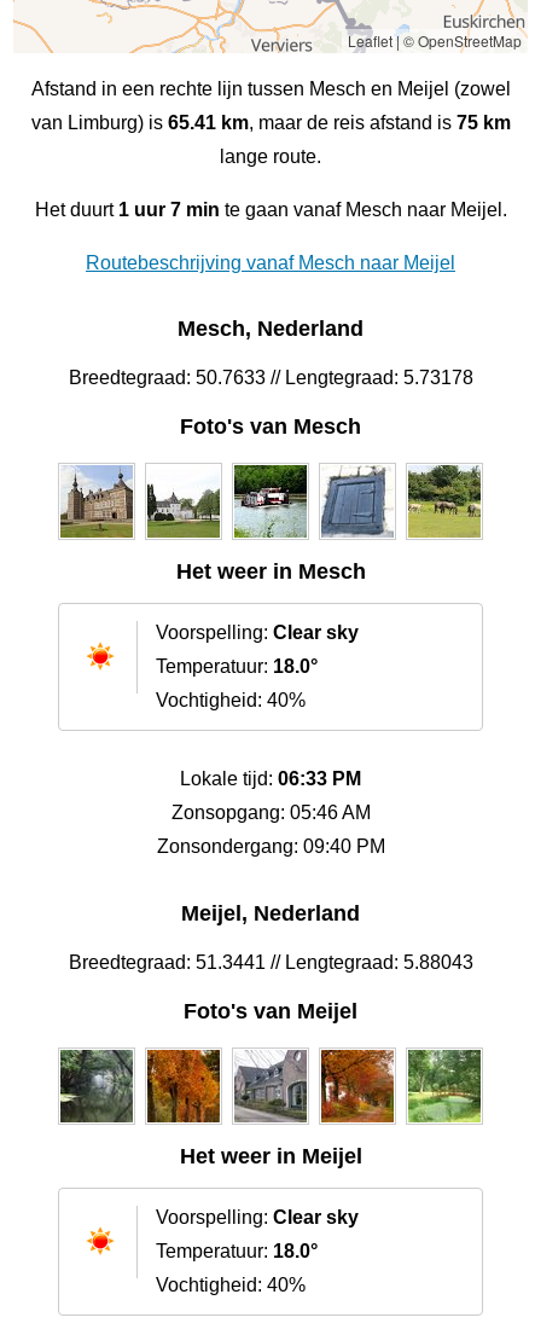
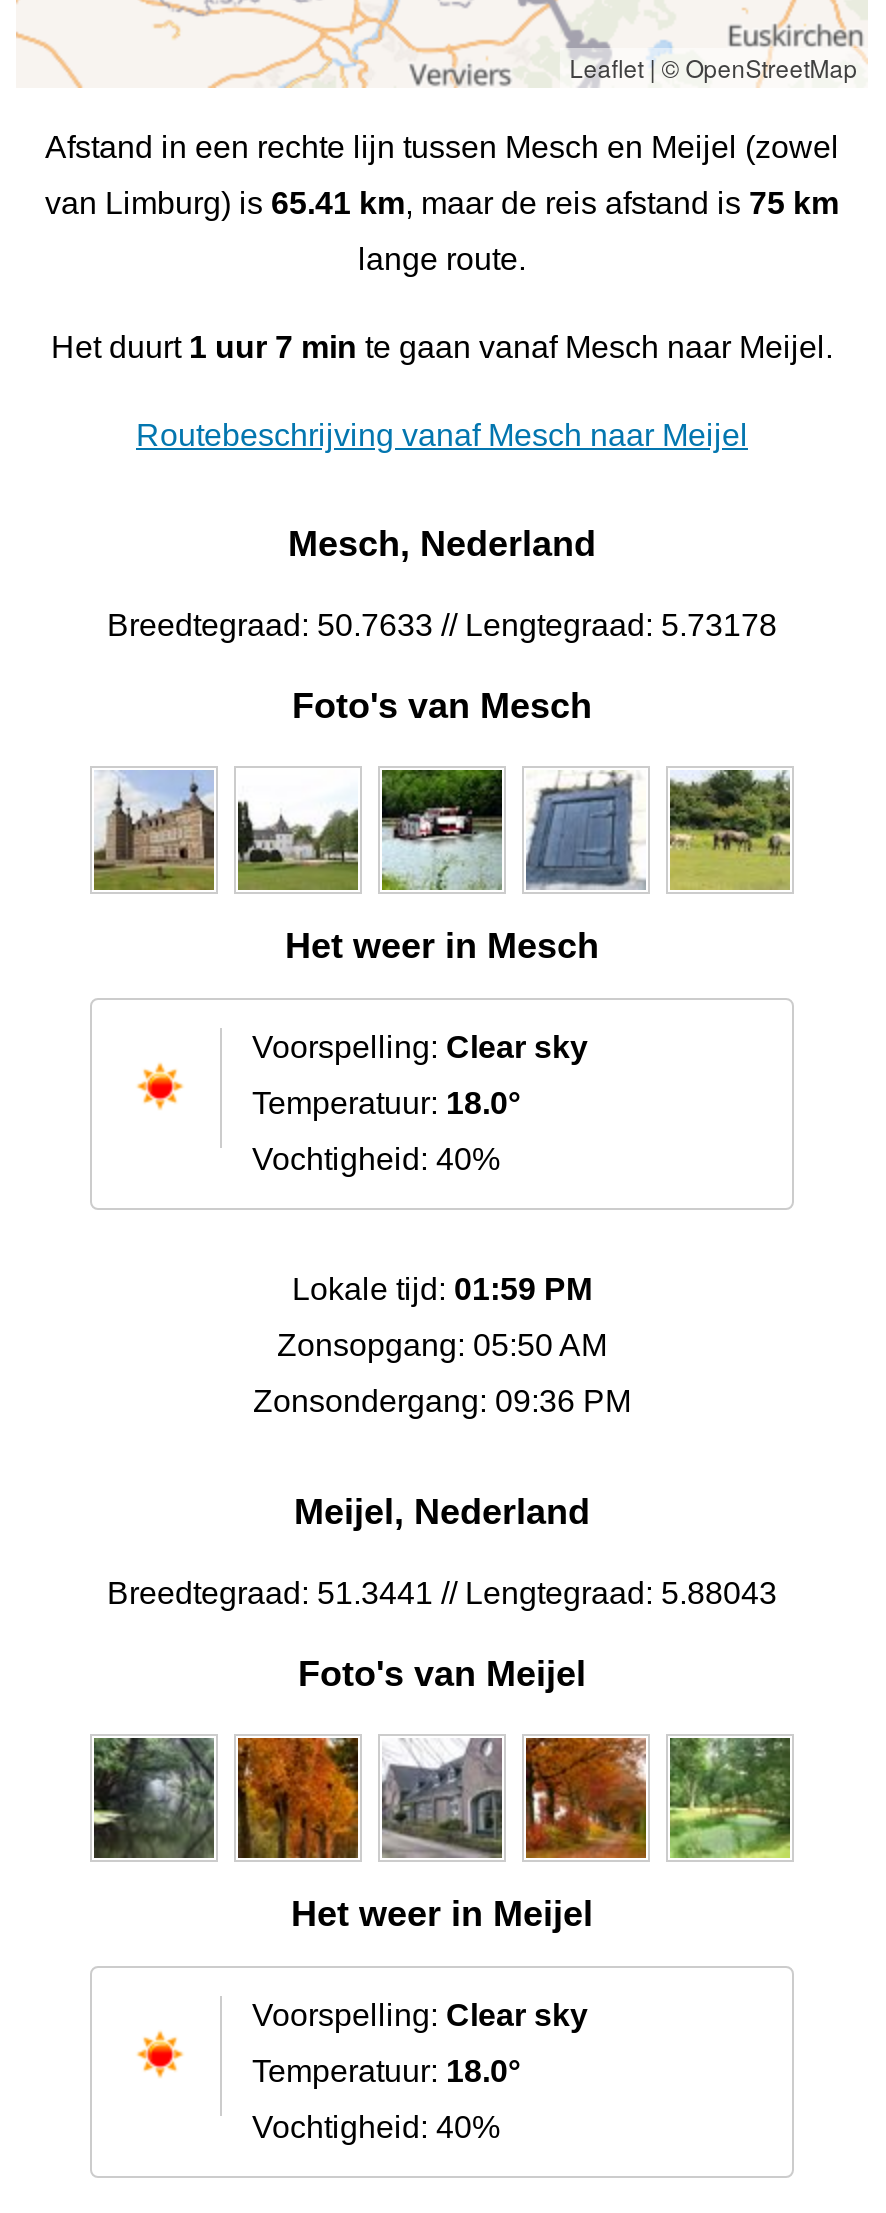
- Lokale tijd: 06:33 PM
+ Lokale tijd: 01:59 PM

- Zonsopgang: 05:46 AM
+ Zonsopgang: 05:50 AM

- Zonsondergang: 09:40 PM
+ Zonsondergang: 09:36 PM
